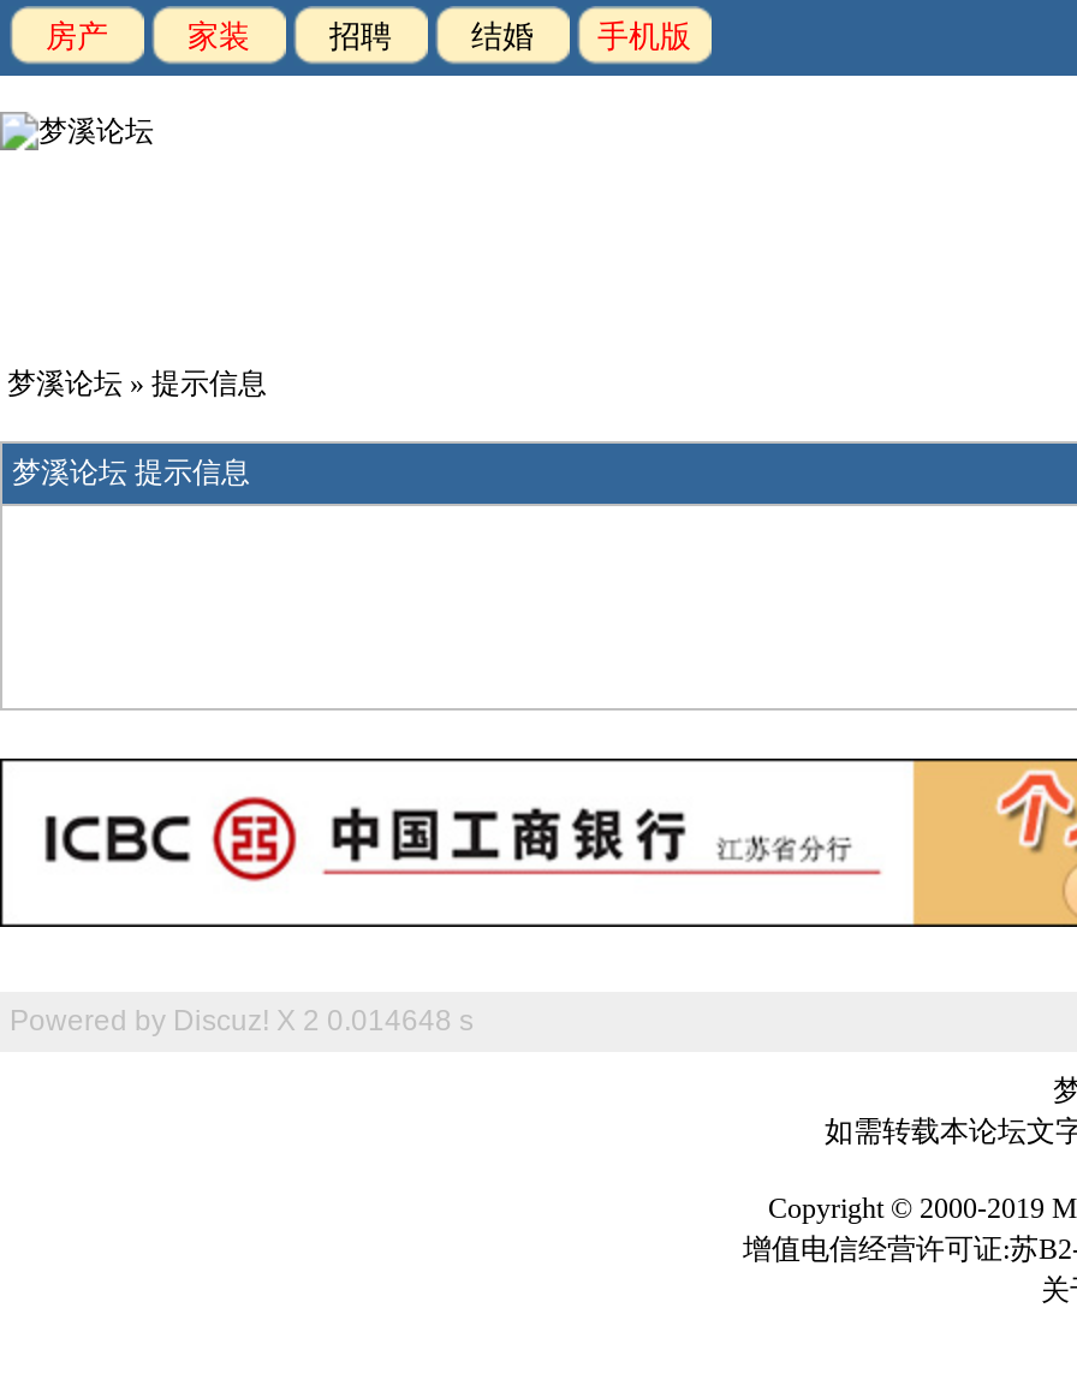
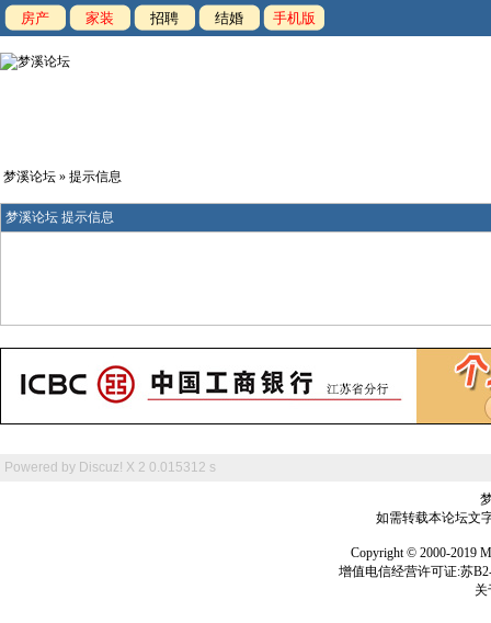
- Powered by Discuz! X 2 0.014648 s
+ Powered by Discuz! X 2 0.015312 s
